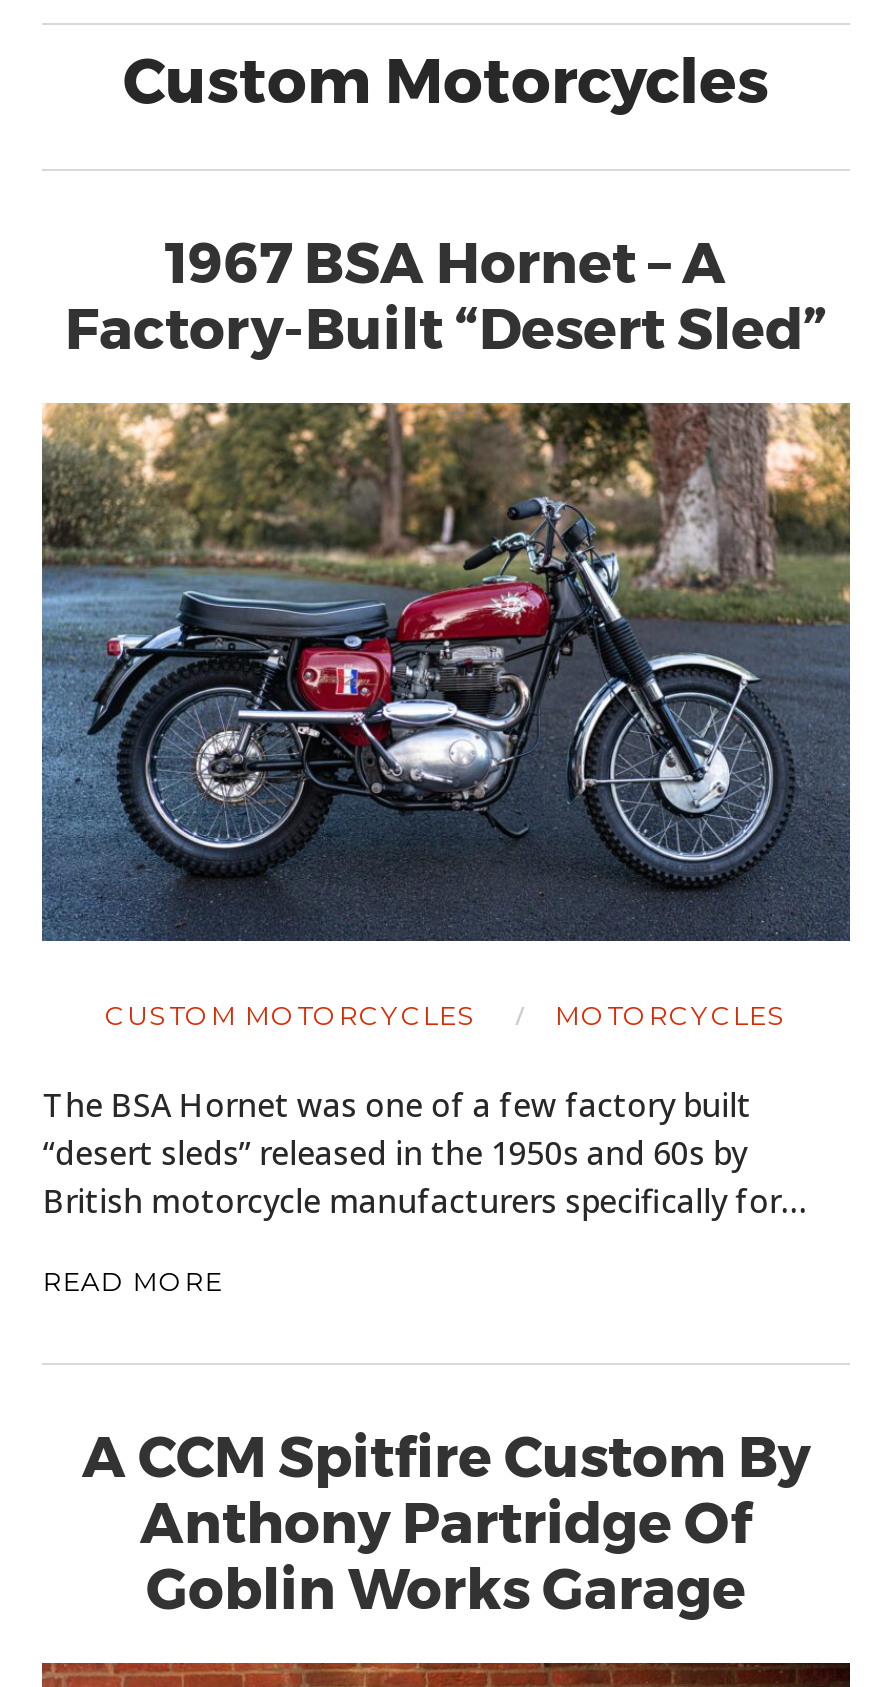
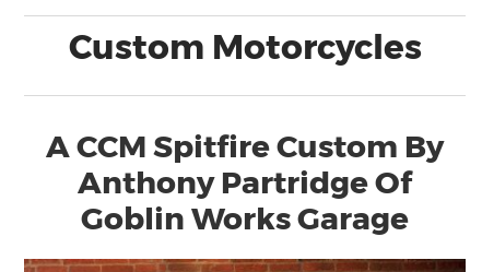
- 1967 BSA Hornet – A
- Factory-Built “Desert Sled”

- [image]
- CUSTOM MOTORCYCLES
- MOTORCYCLES
- The BSA Hornet was one of a few factory built
- “desert sleds” released in the 1950s and 60s by
- British motorcycle manufacturers specifically for…
- READ MORE
